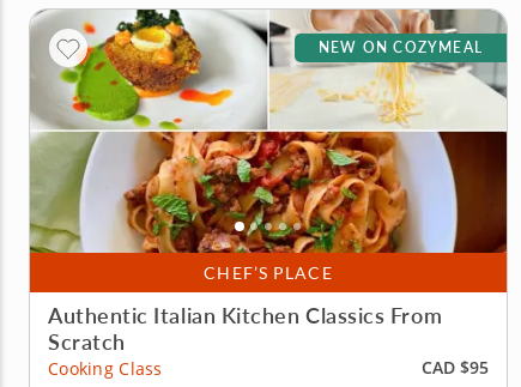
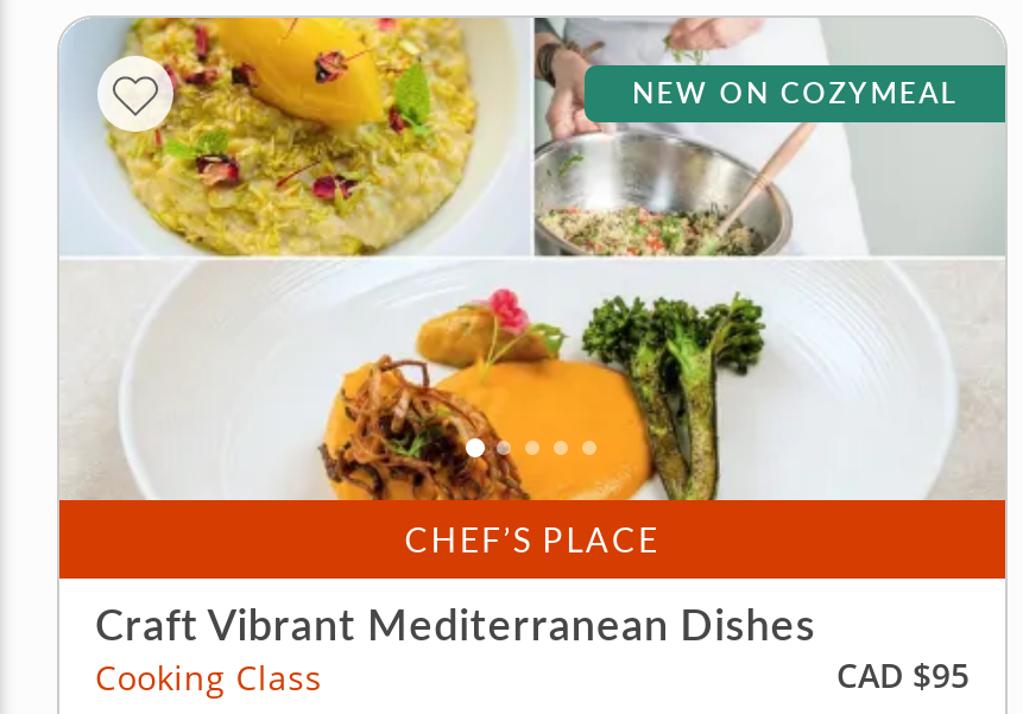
- [image]
- Authentic Italian Kitchen Classics From
- Scratch
+ [image]
+ Craft Vibrant Mediterranean Dishes
